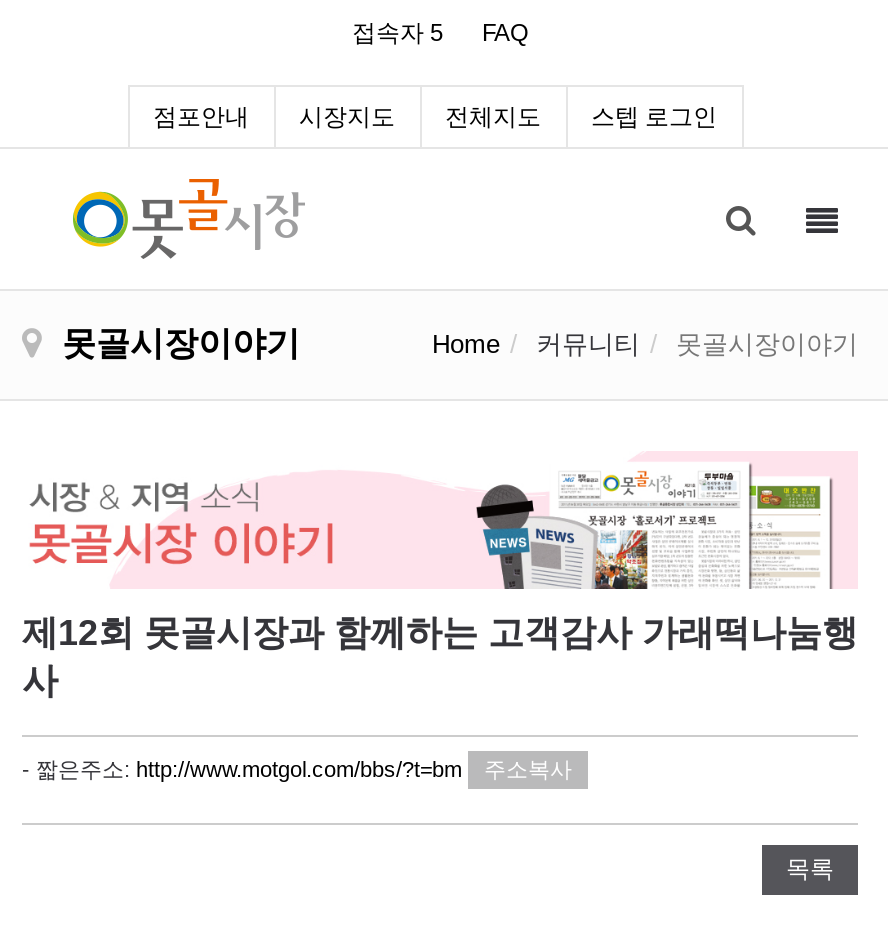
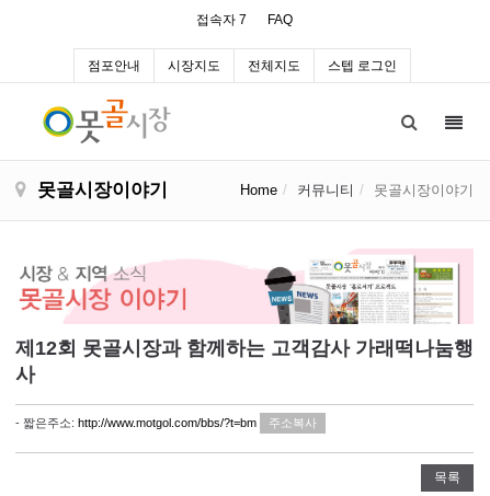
- 접속자 5 FAQ
+ 접속자 7 FAQ
